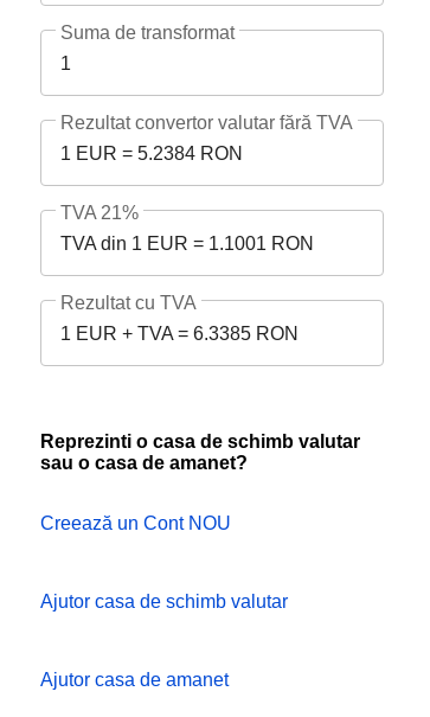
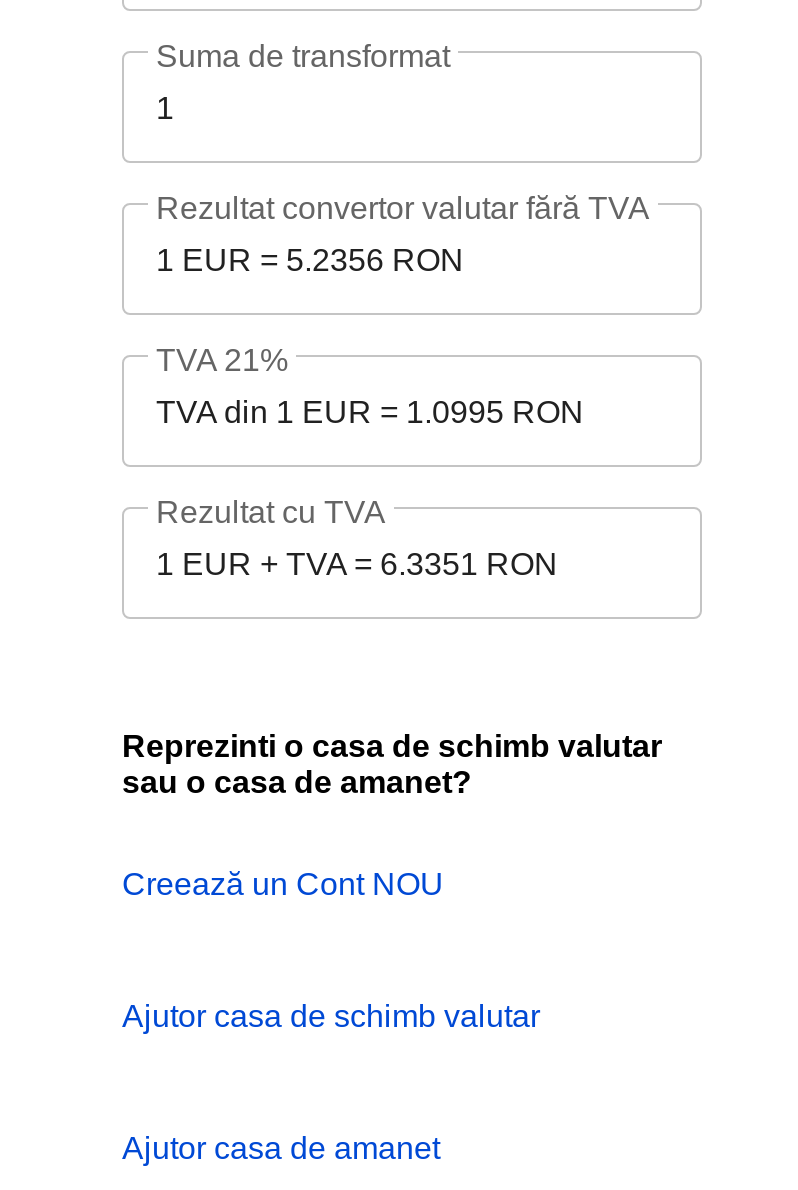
- 1 EUR = 5.2384 RON
+ 1 EUR = 5.2356 RON

- TVA din 1 EUR = 1.1001 RON
+ TVA din 1 EUR = 1.0995 RON

- 1 EUR + TVA = 6.3385 RON
+ 1 EUR + TVA = 6.3351 RON
